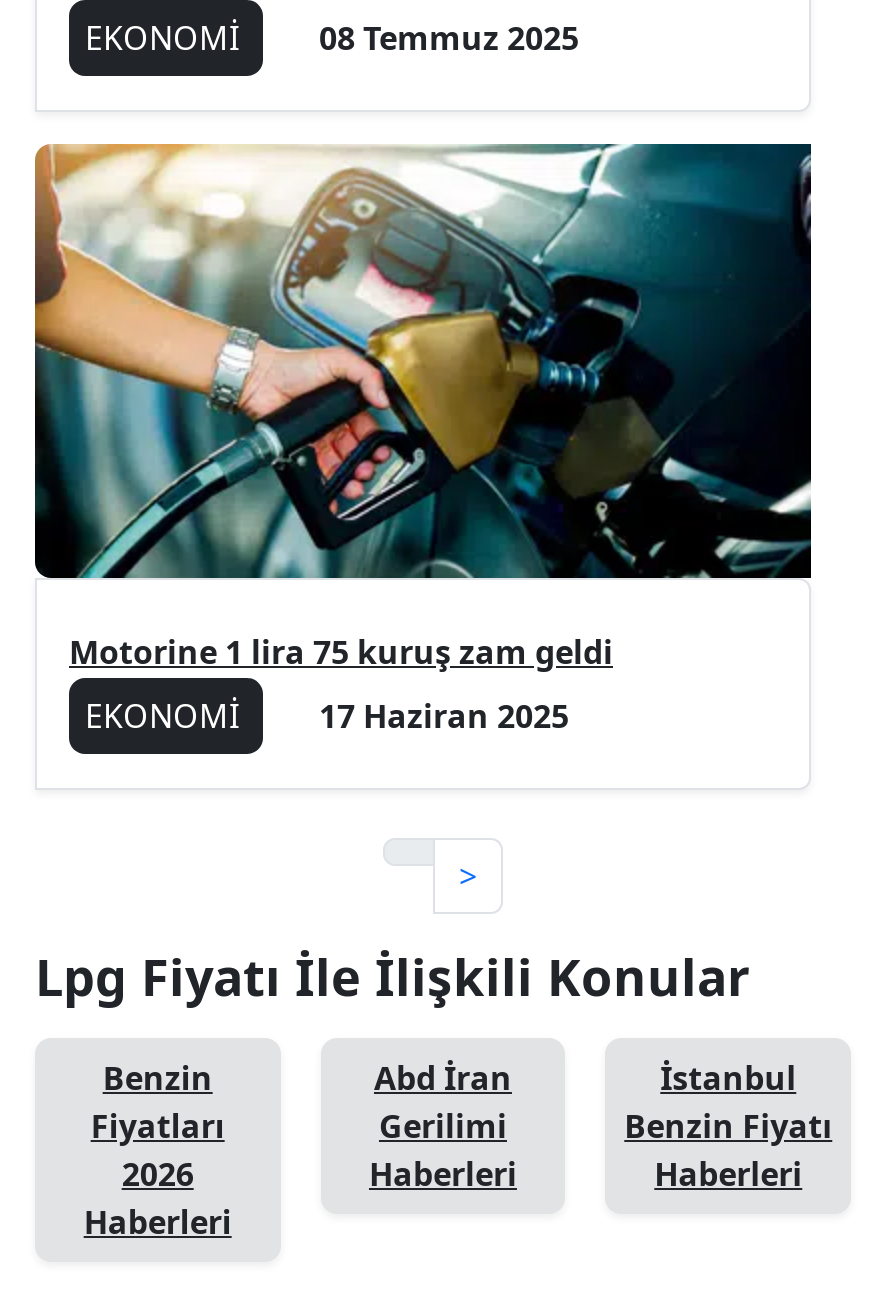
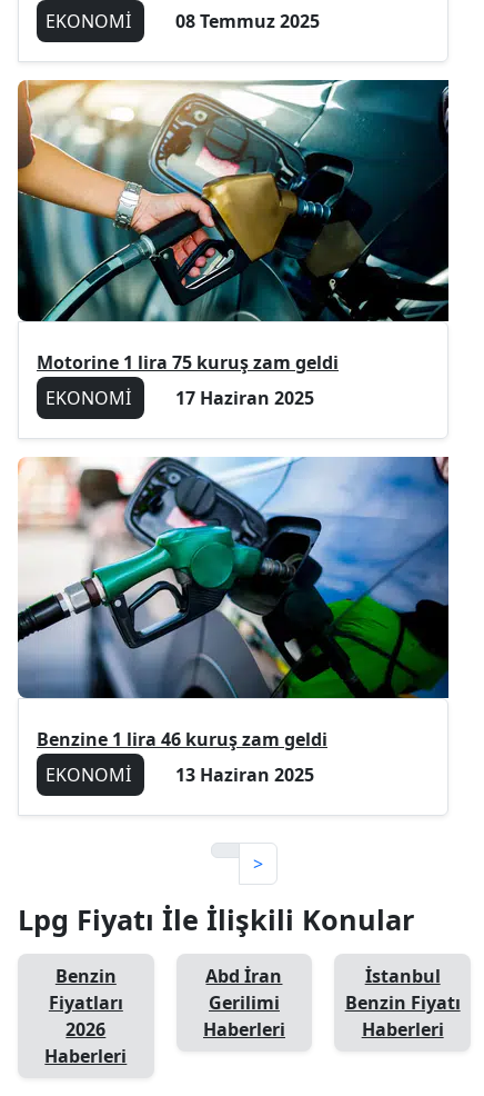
+ [image]
+ Benzine 1 lira 46 kuruş zam geldi
+ EKONOMİ
+ 13 Haziran 2025
